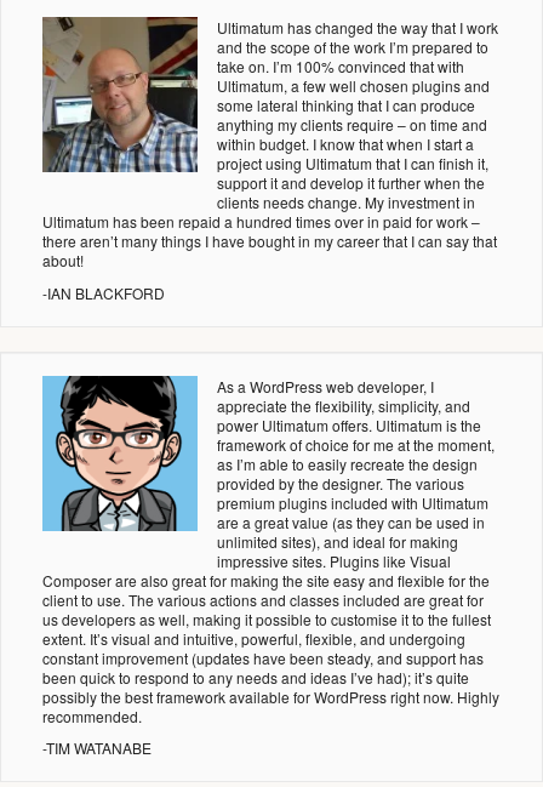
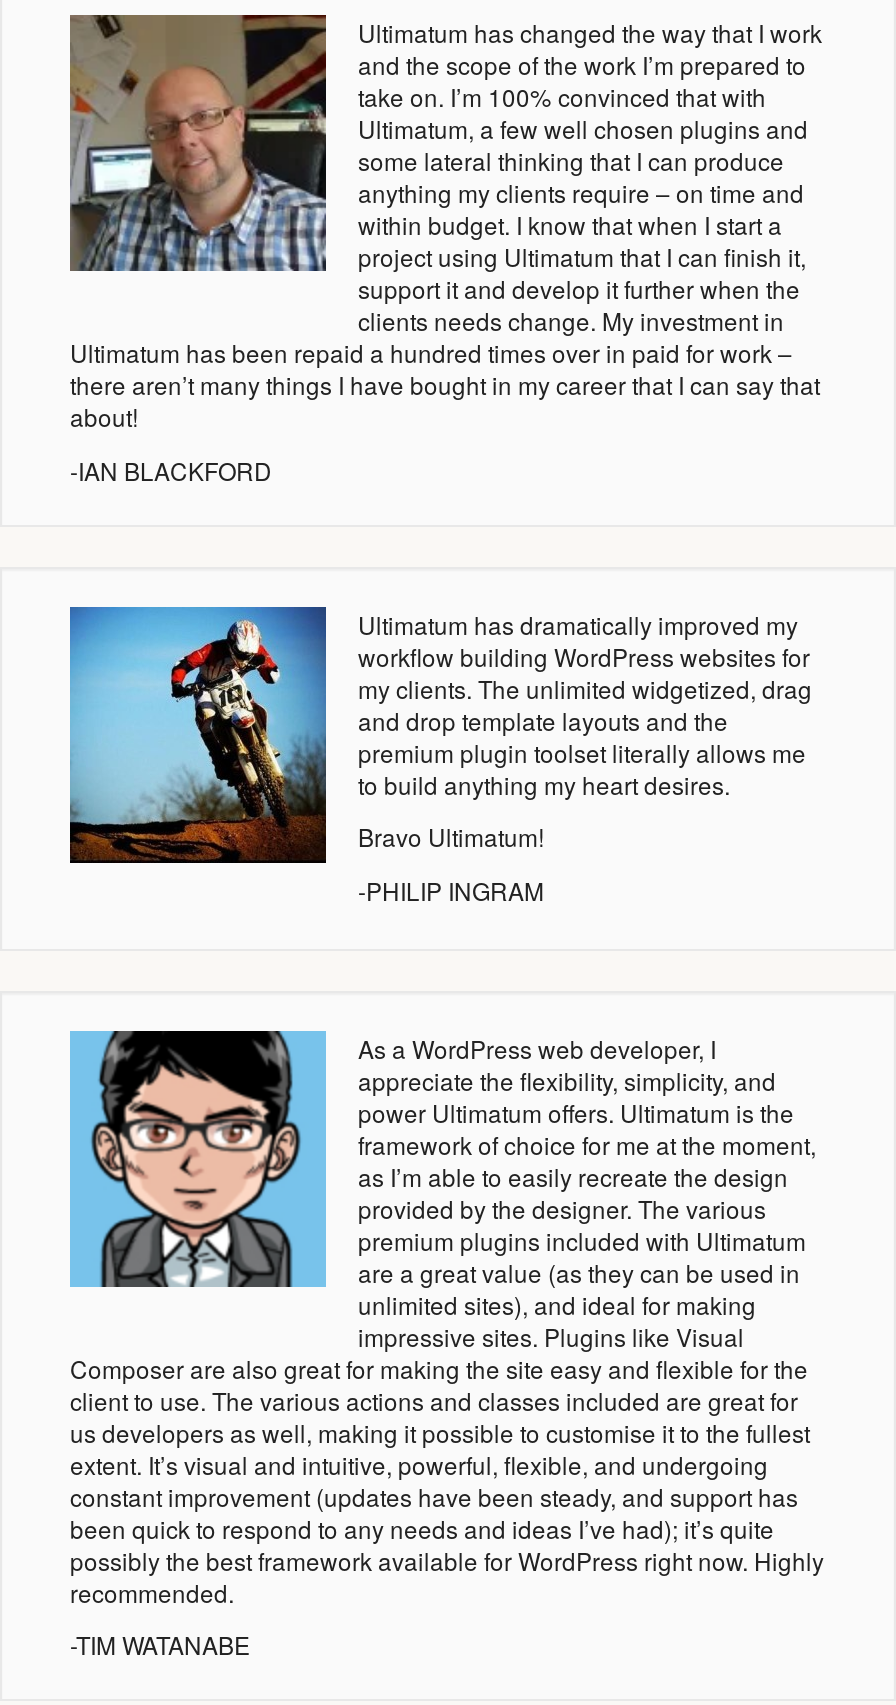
+ [image]
+ Ultimatum has dramatically improved my
+ workflow building WordPress websites for
+ my clients. The unlimited widgetized, drag
+ and drop template layouts and the
+ premium plugin toolset literally allows me
+ to build anything my heart desires.
+ Bravo Ultimatum!
+ -PHILIP INGRAM
